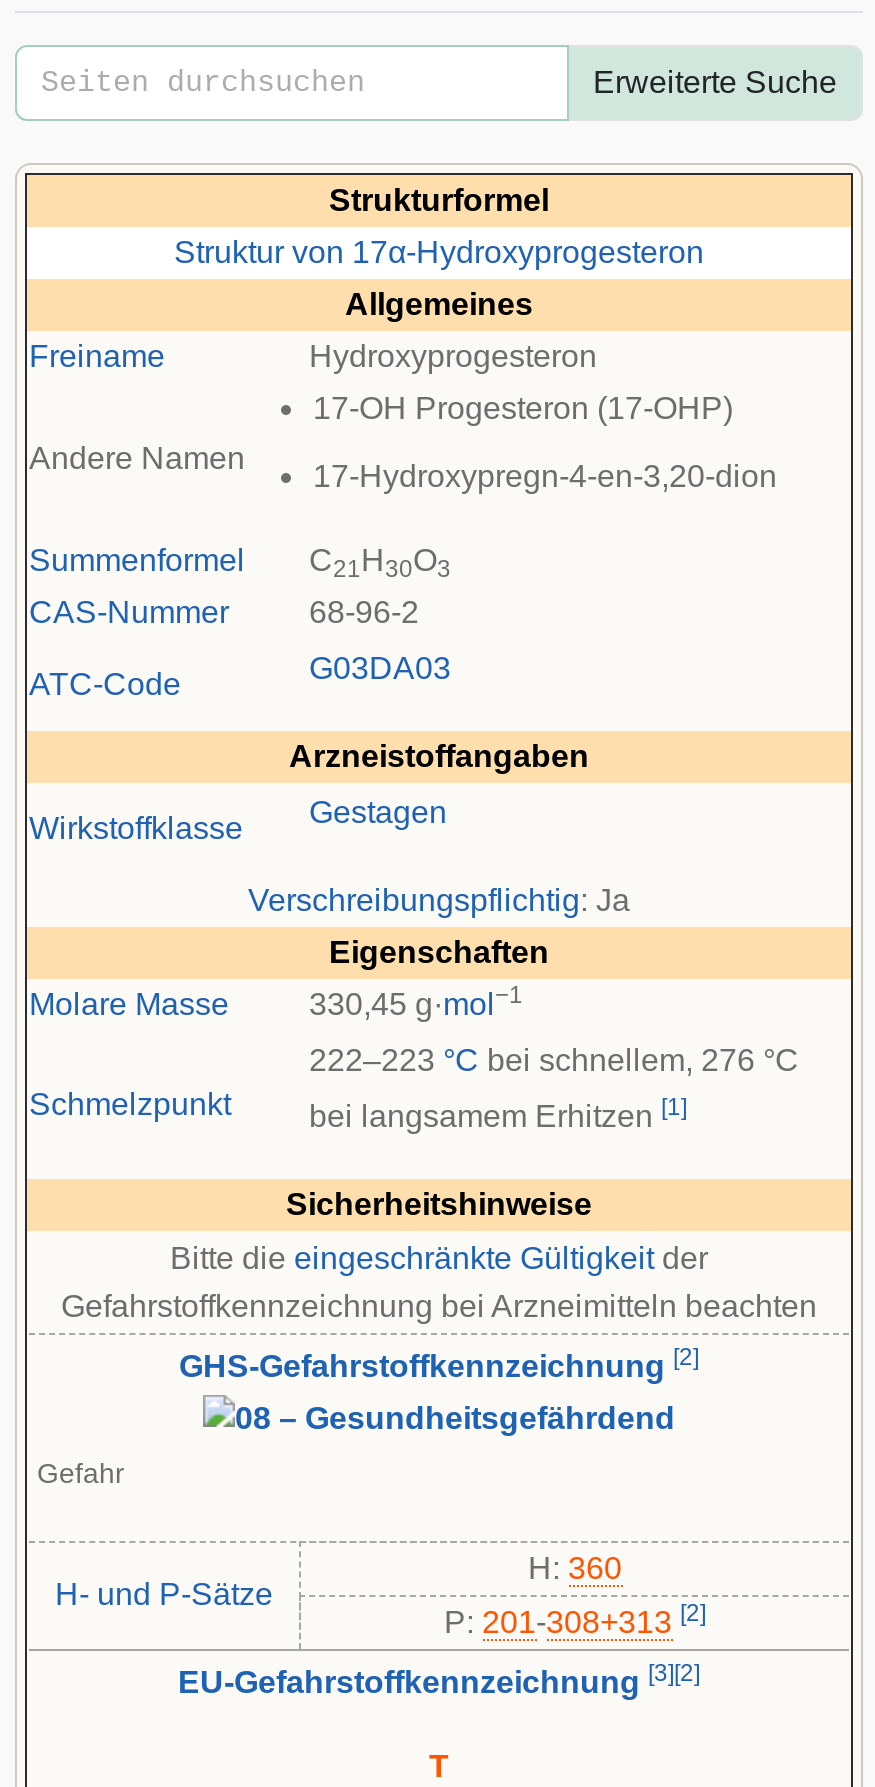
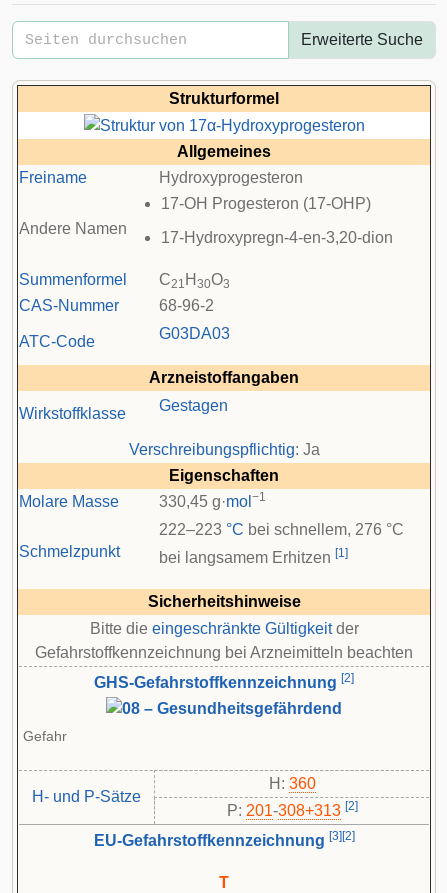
- Struktur von 17α-Hydroxyprogesteron
